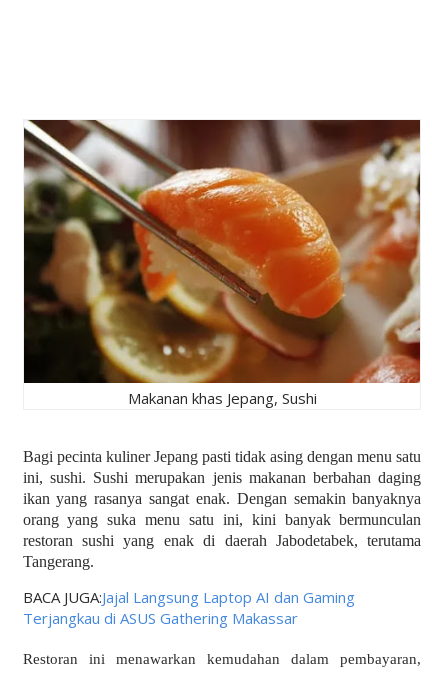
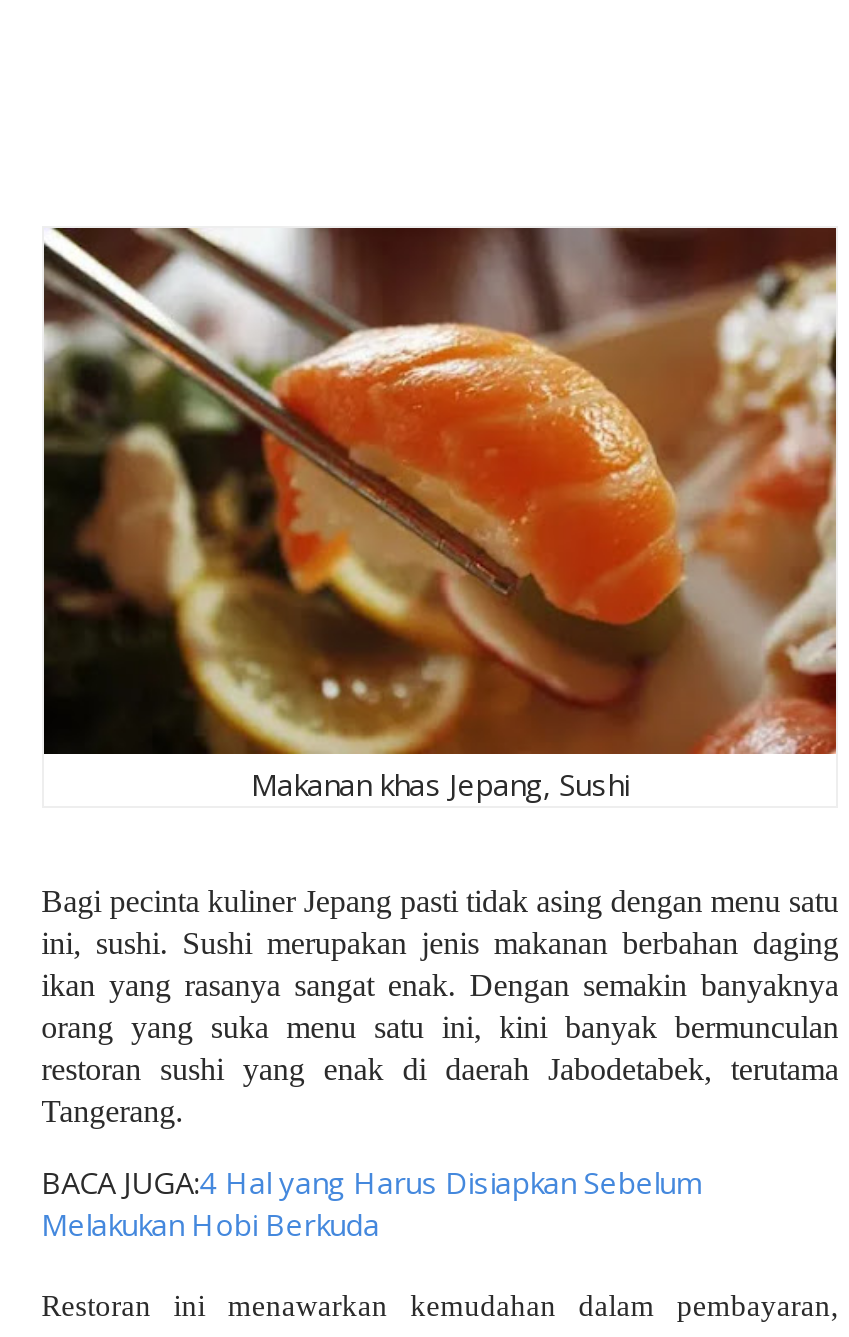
- BACA JUGA:Jajal Langsung Laptop AI dan Gaming
- Terjangkau di ASUS Gathering Makassar
+ BACA JUGA:4 Hal yang Harus Disiapkan Sebelum
+ Melakukan Hobi Berkuda
